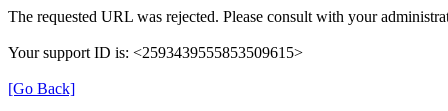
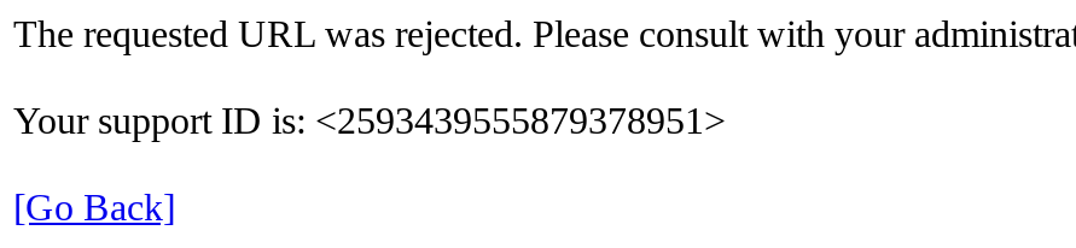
- Your support ID is: <2593439555853509615>
+ Your support ID is: <2593439555879378951>
